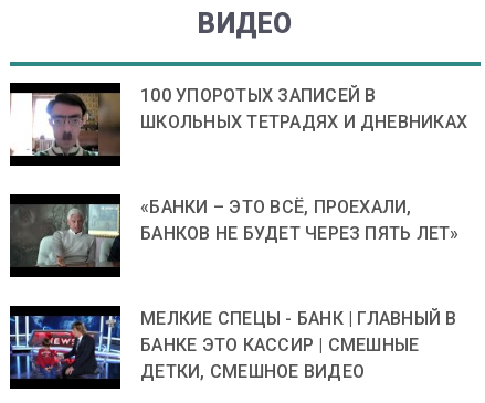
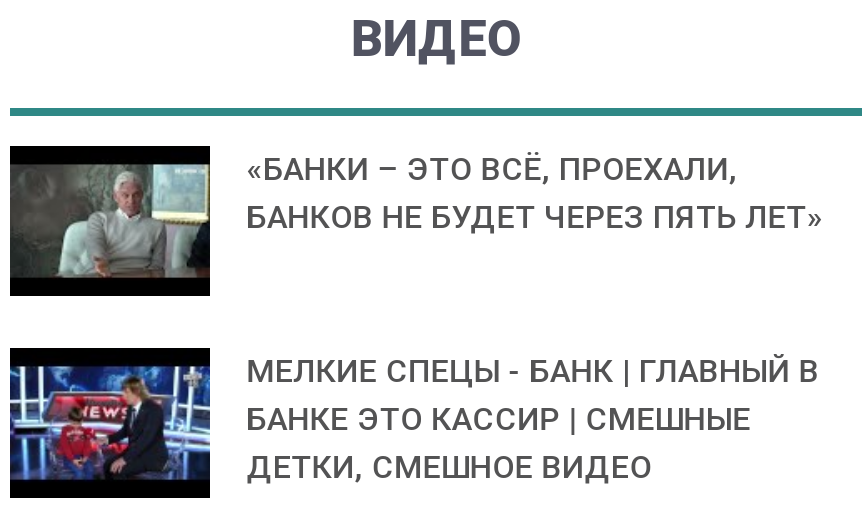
- [image]
- 100 УПОРОТЫХ ЗАПИСЕЙ В
- ШКОЛЬНЫХ ТЕТРАДЯХ И ДНЕВНИКАХ
